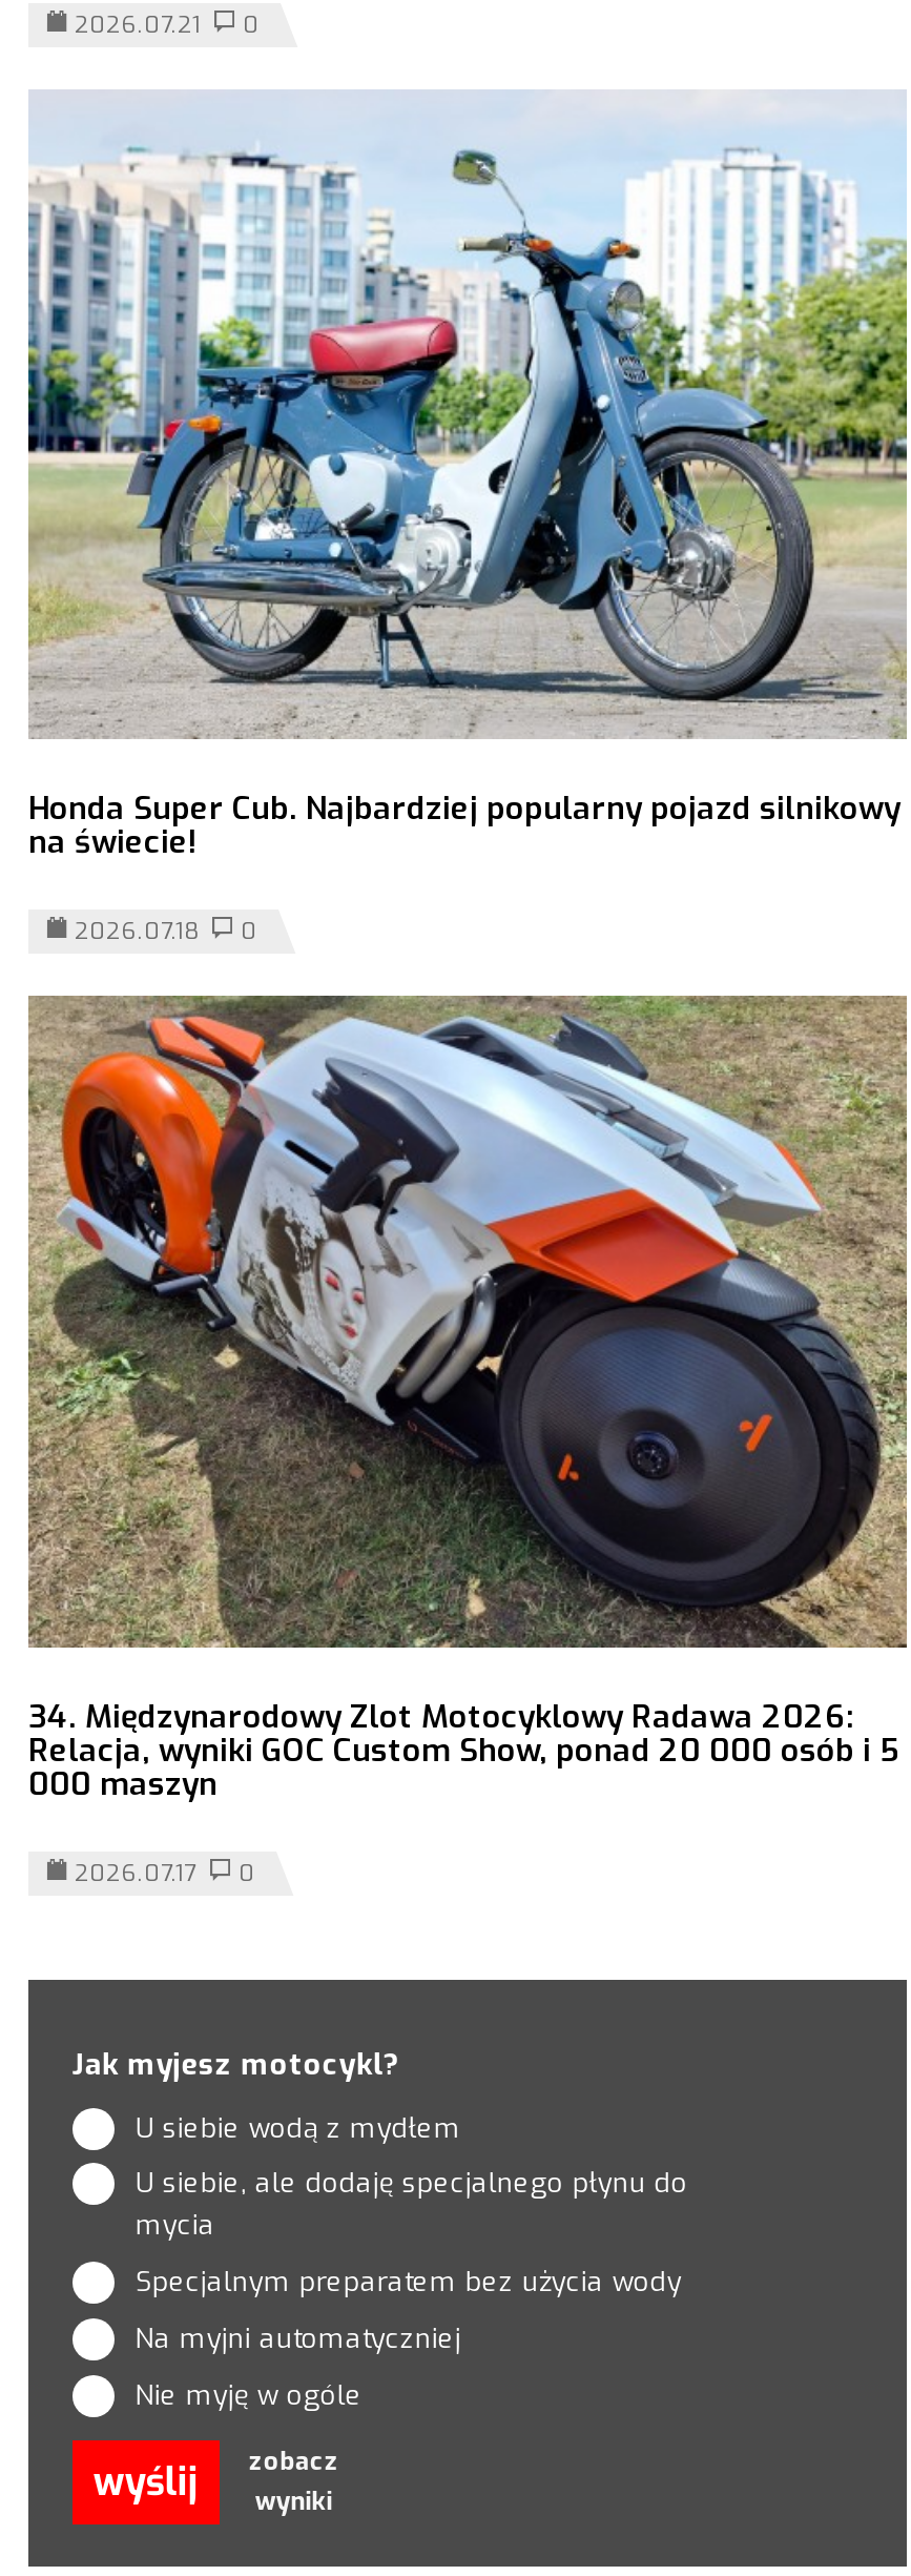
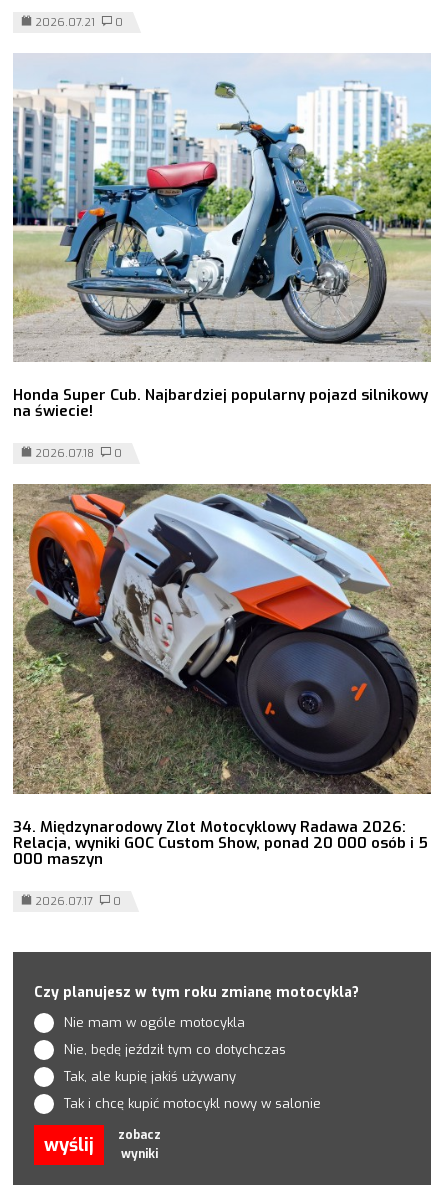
- Jak myjesz motocykl?
- U siebie wodą z mydłem
- U siebie, ale dodaję specjalnego płynu do
- mycia
- Specjalnym preparatem bez użycia wody
- Na myjni automatyczniej
- Nie myję w ogóle
+ Czy planujesz w tym roku zmianę motocykla?
+ Nie mam w ogóle motocykla
+ Nie, będę jeździł tym co dotychczas
+ Tak, ale kupię jakiś używany
+ Tak i chcę kupić motocykl nowy w salonie
